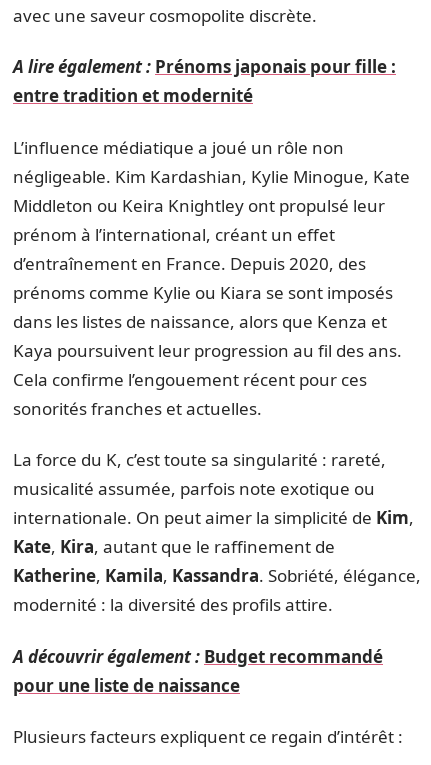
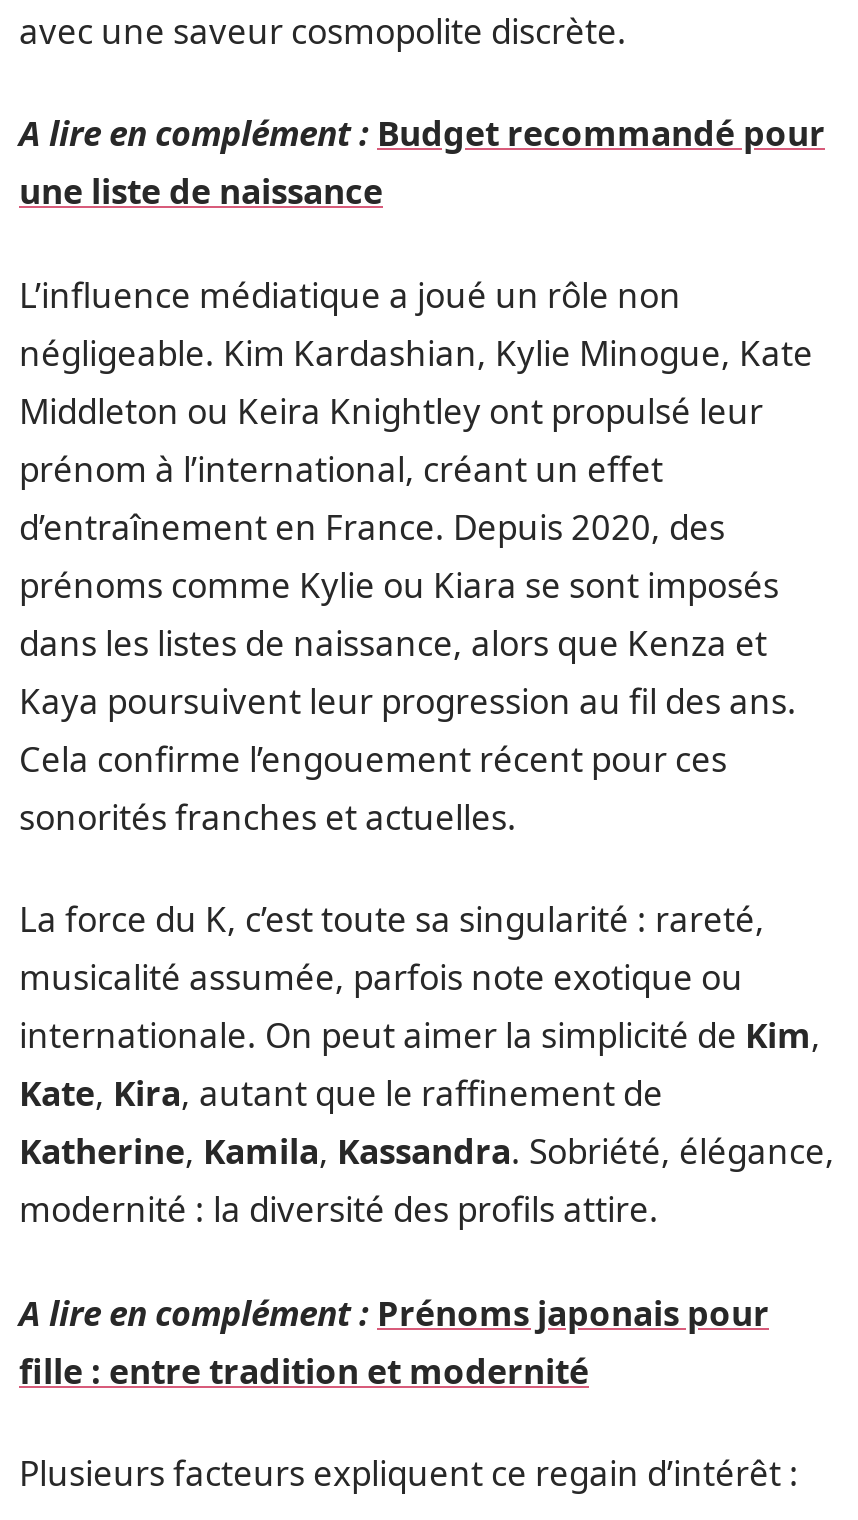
- A lire également : Prénoms japonais pour fille :
- entre tradition et modernité
+ A lire en complément : Budget recommandé pour
+ une liste de naissance

- A découvrir également : Budget recommandé
- pour une liste de naissance
+ A lire en complément : Prénoms japonais pour
+ fille : entre tradition et modernité
